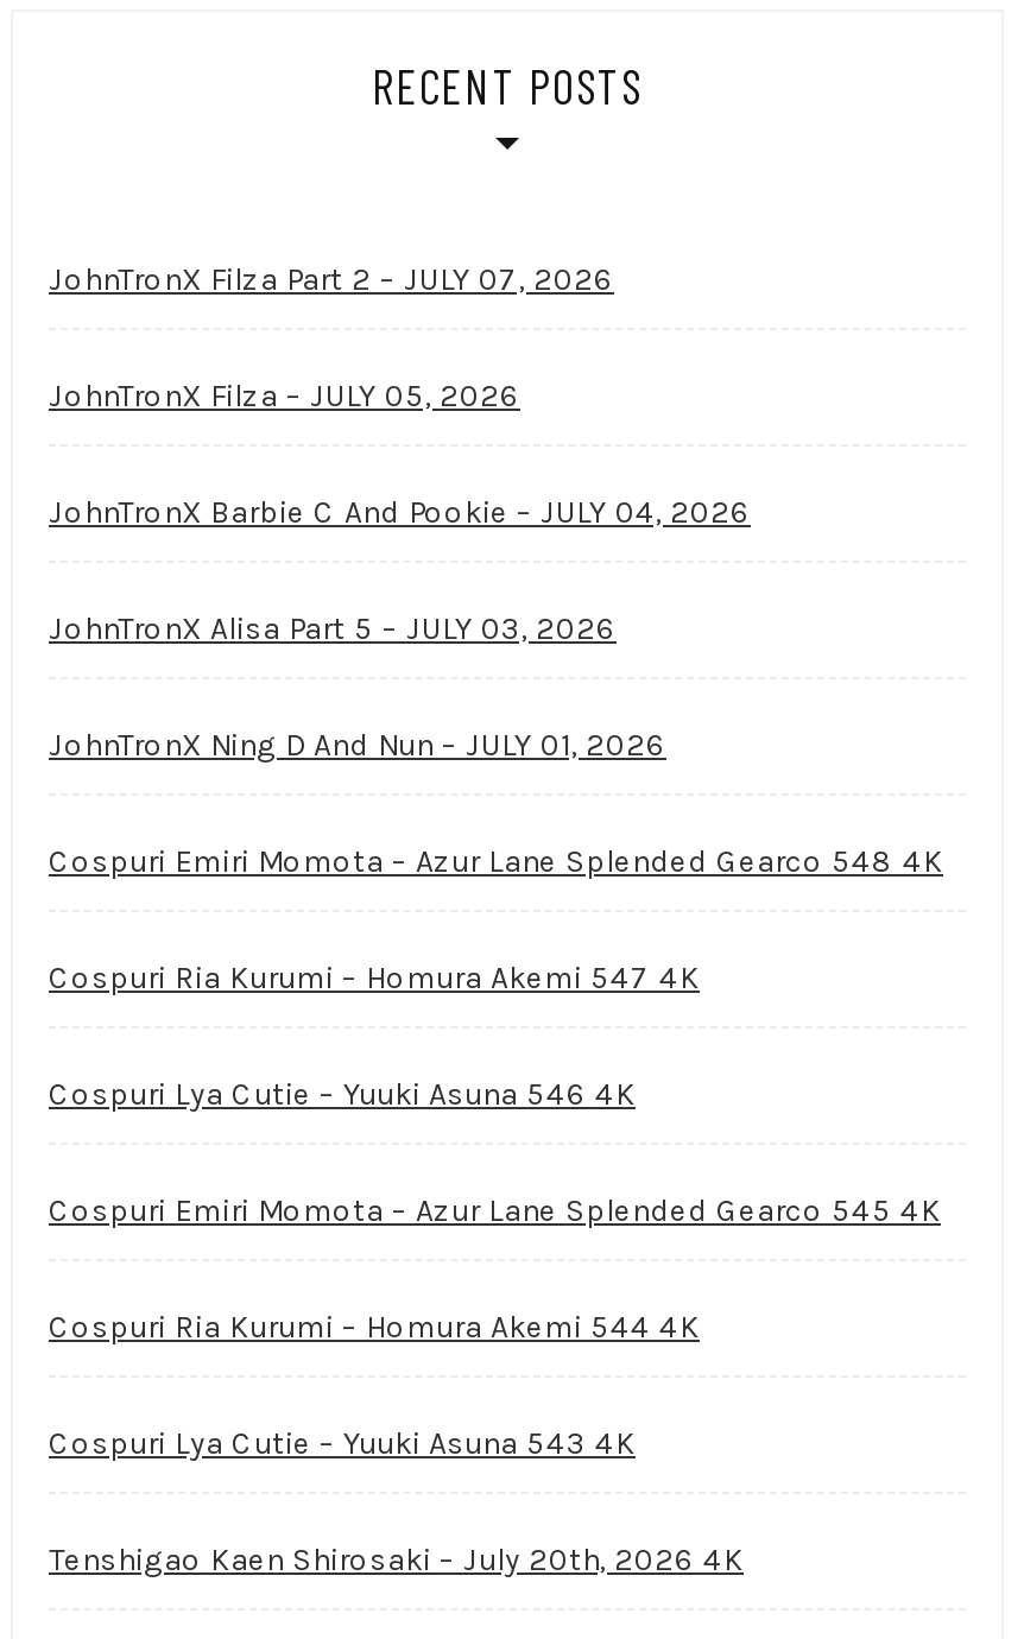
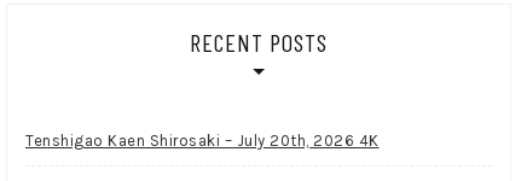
- JohnTronX Filza Part 2 – JULY 07, 2026
- JohnTronX Filza – JULY 05, 2026
- JohnTronX Barbie C And Pookie – JULY 04, 2026
- JohnTronX Alisa Part 5 – JULY 03, 2026
- JohnTronX Ning D And Nun – JULY 01, 2026
- Cospuri Emiri Momota – Azur Lane Splended Gearco 548 4K
- Cospuri Ria Kurumi – Homura Akemi 547 4K
- Cospuri Lya Cutie – Yuuki Asuna 546 4K
- Cospuri Emiri Momota – Azur Lane Splended Gearco 545 4K
- Cospuri Ria Kurumi – Homura Akemi 544 4K
- Cospuri Lya Cutie – Yuuki Asuna 543 4K
